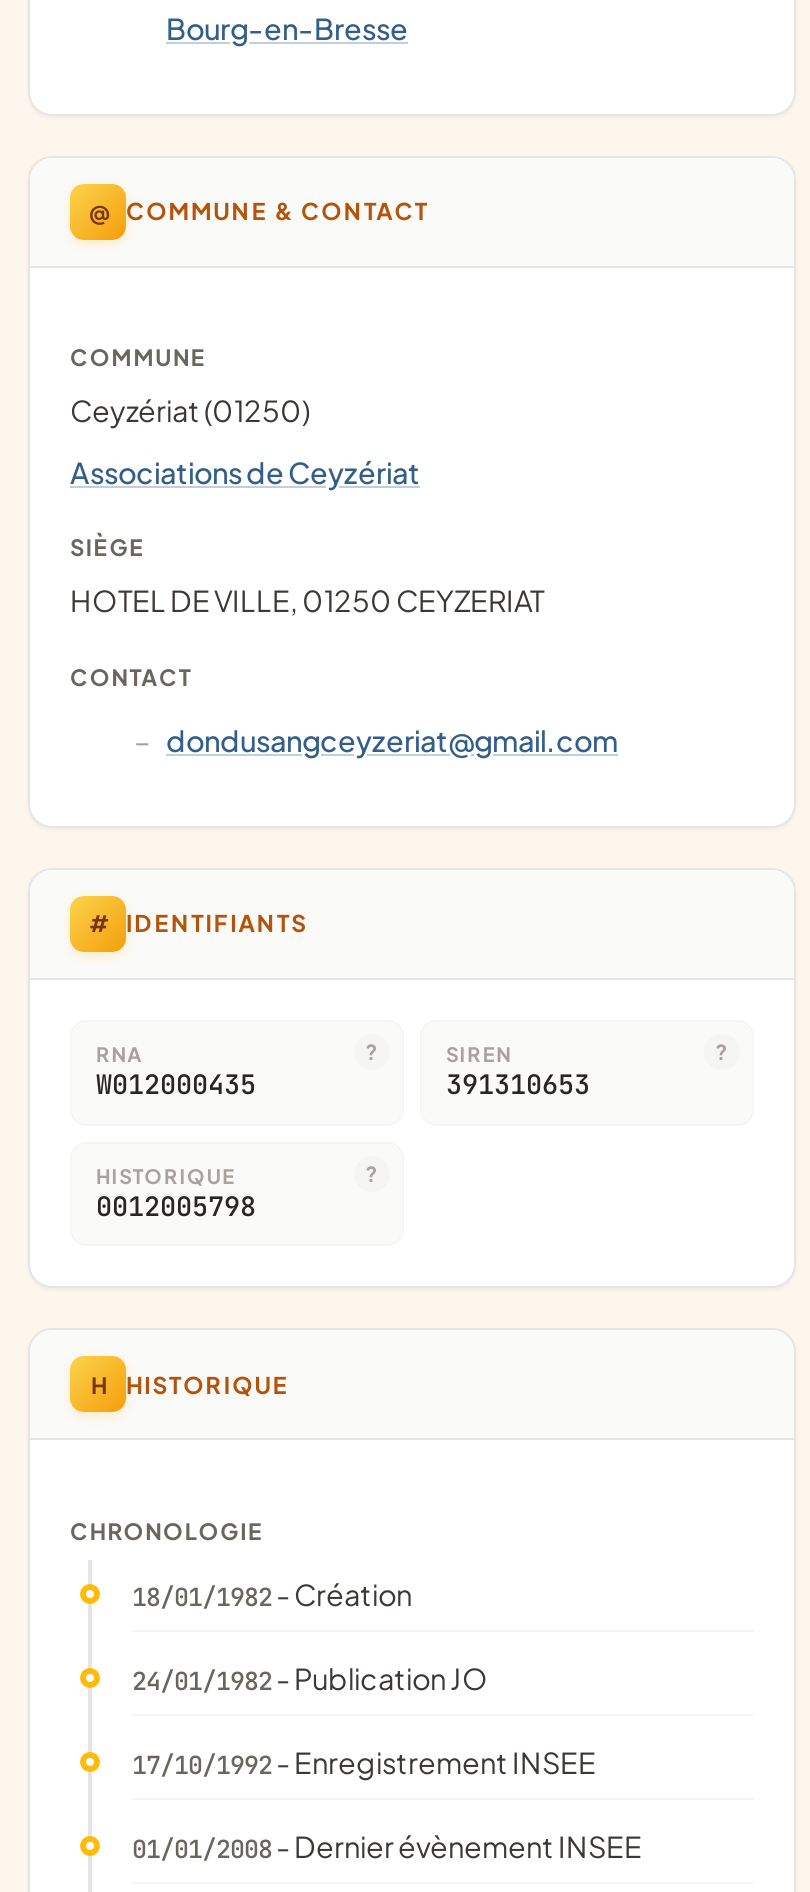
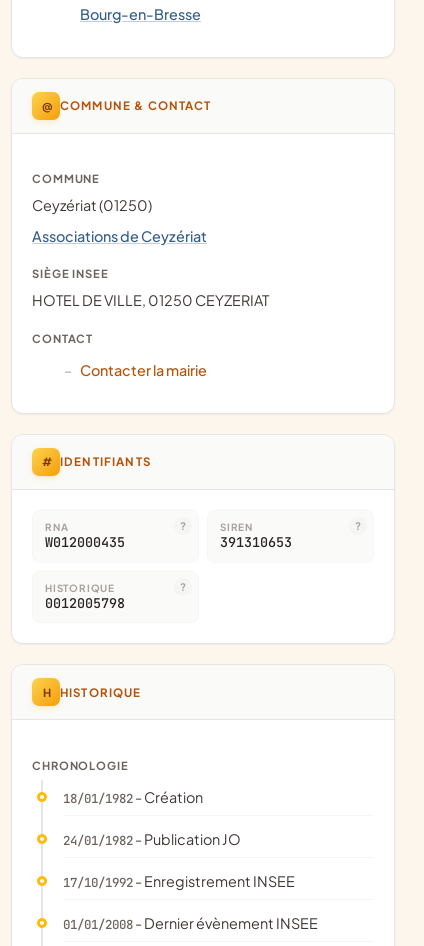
- SIÈGE
+ SIÈGE INSEE

- dondusangceyzeriat@gmail.com
+ Contacter la mairie
